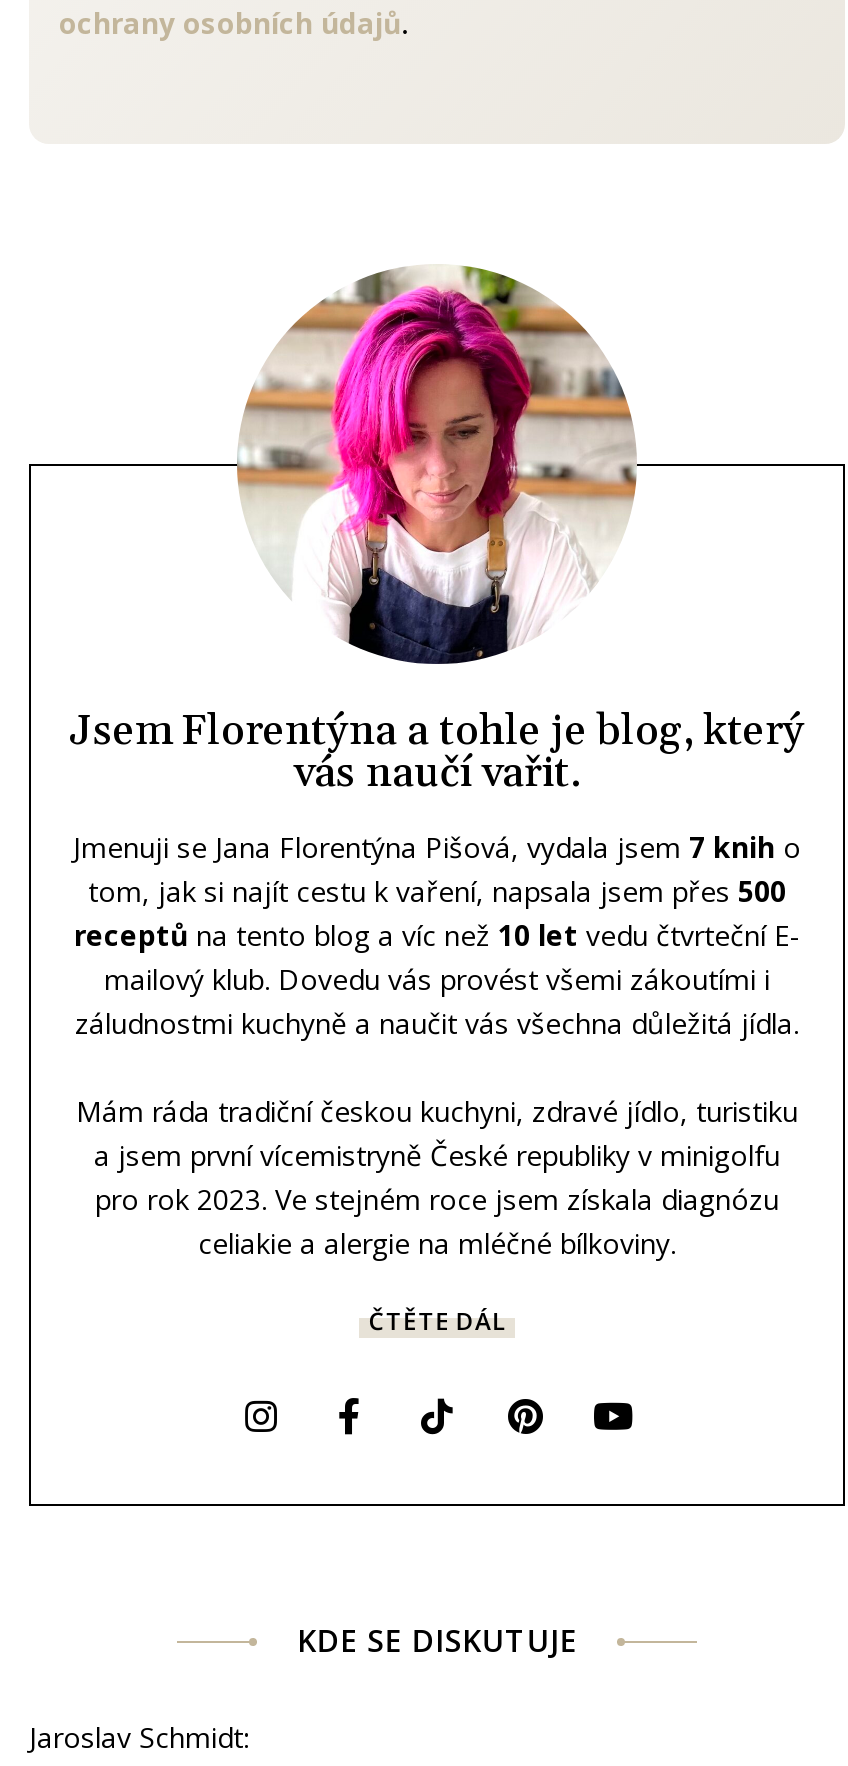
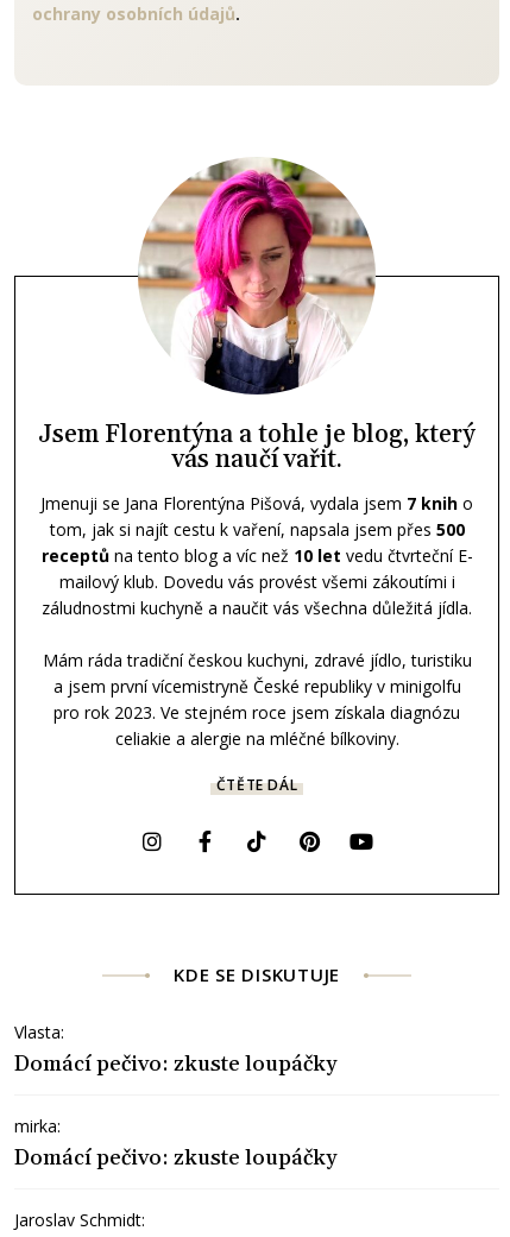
+ Vlasta:
+ Domácí pečivo: zkuste loupáčky
+ mirka:
+ Domácí pečivo: zkuste loupáčky
